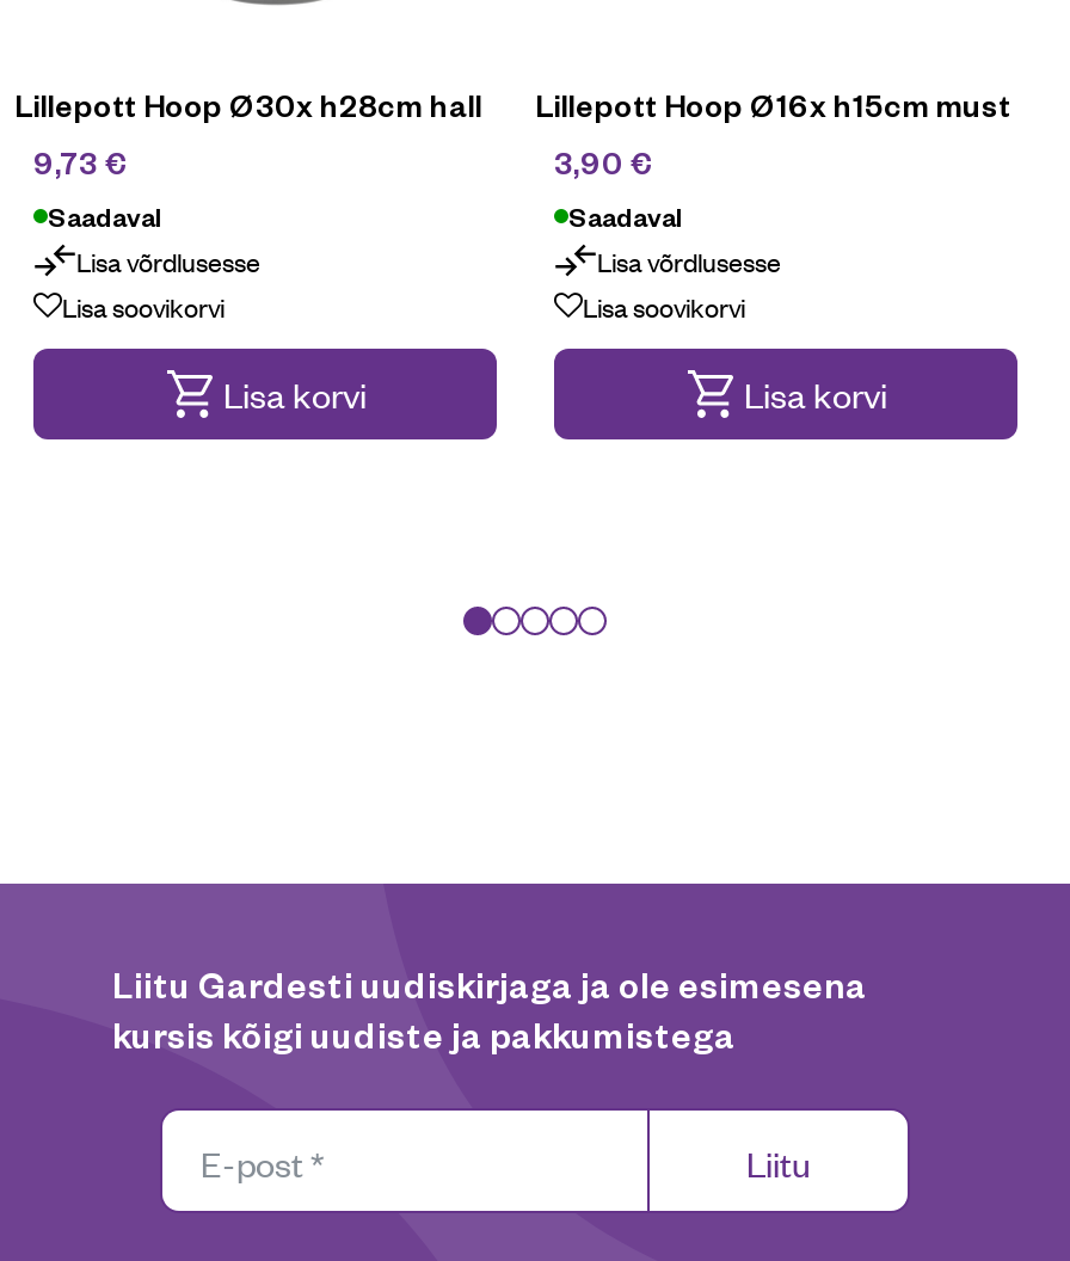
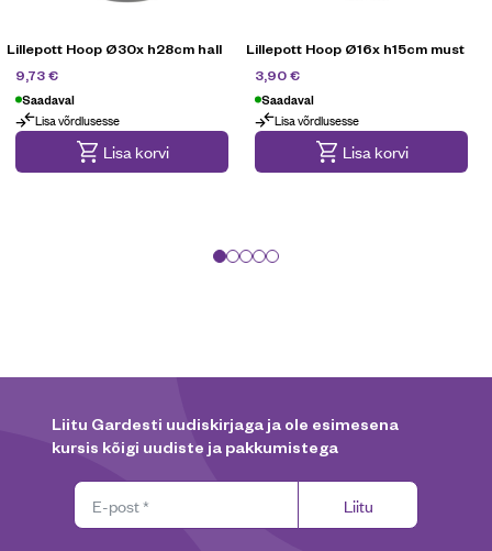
- Lisa soovikorvi

- Lisa soovikorvi
